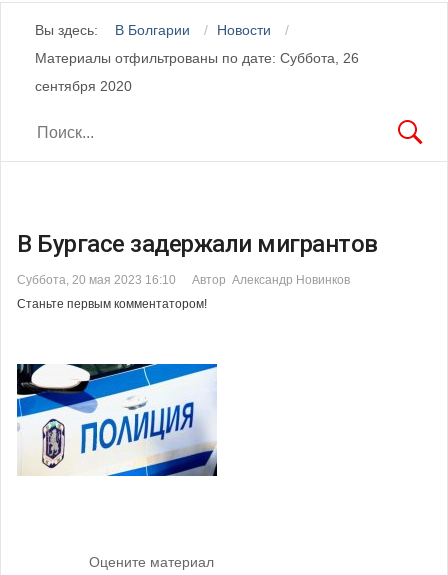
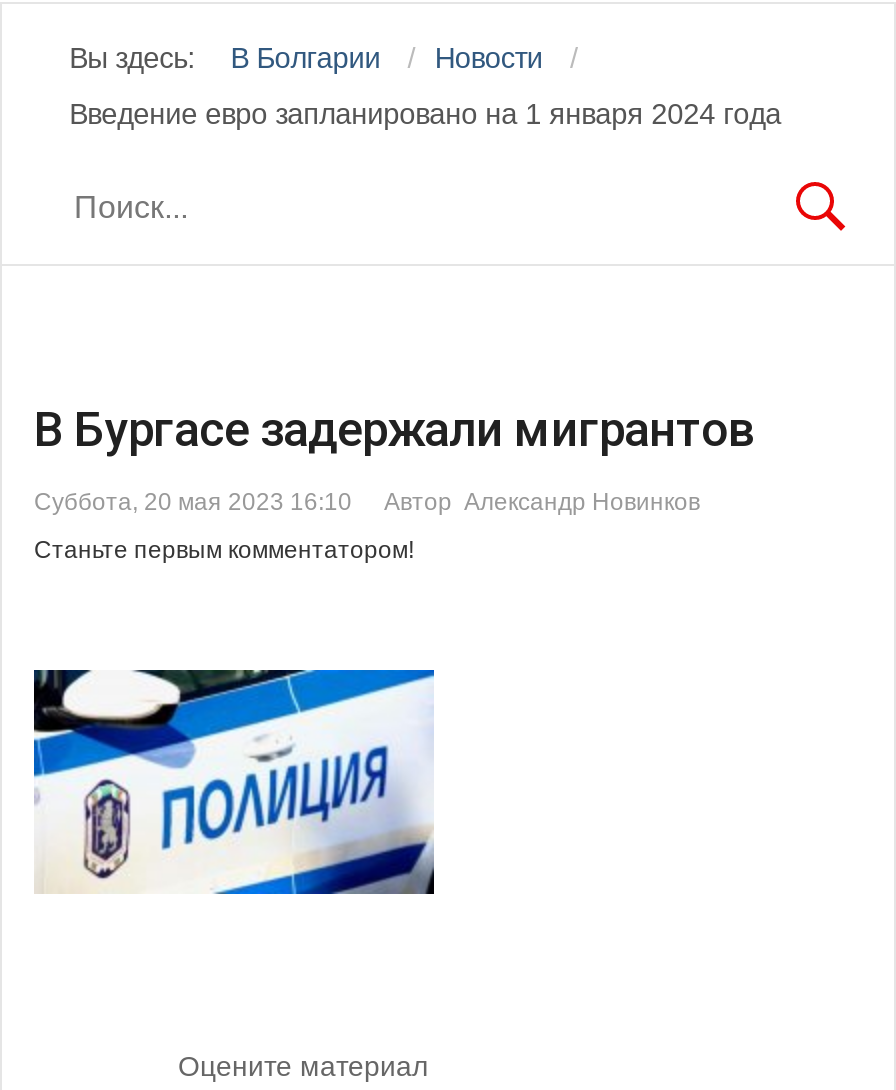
- Материалы отфильтрованы по дате: Суббота, 26
- сентября 2020
+ Введение евро запланировано на 1 января 2024 года
